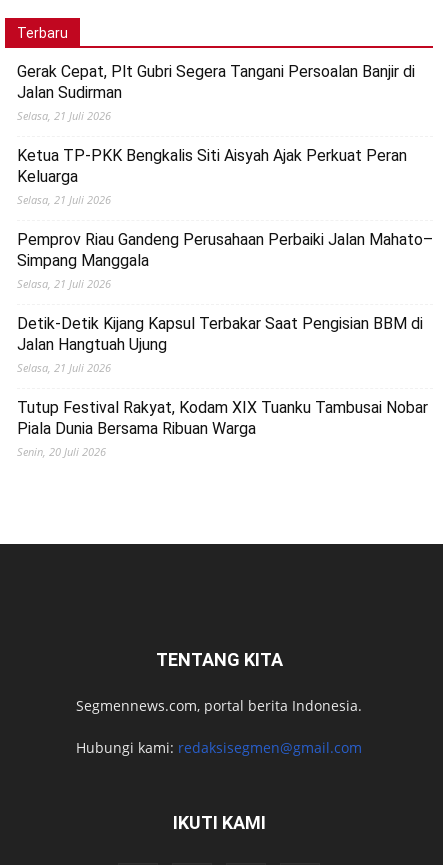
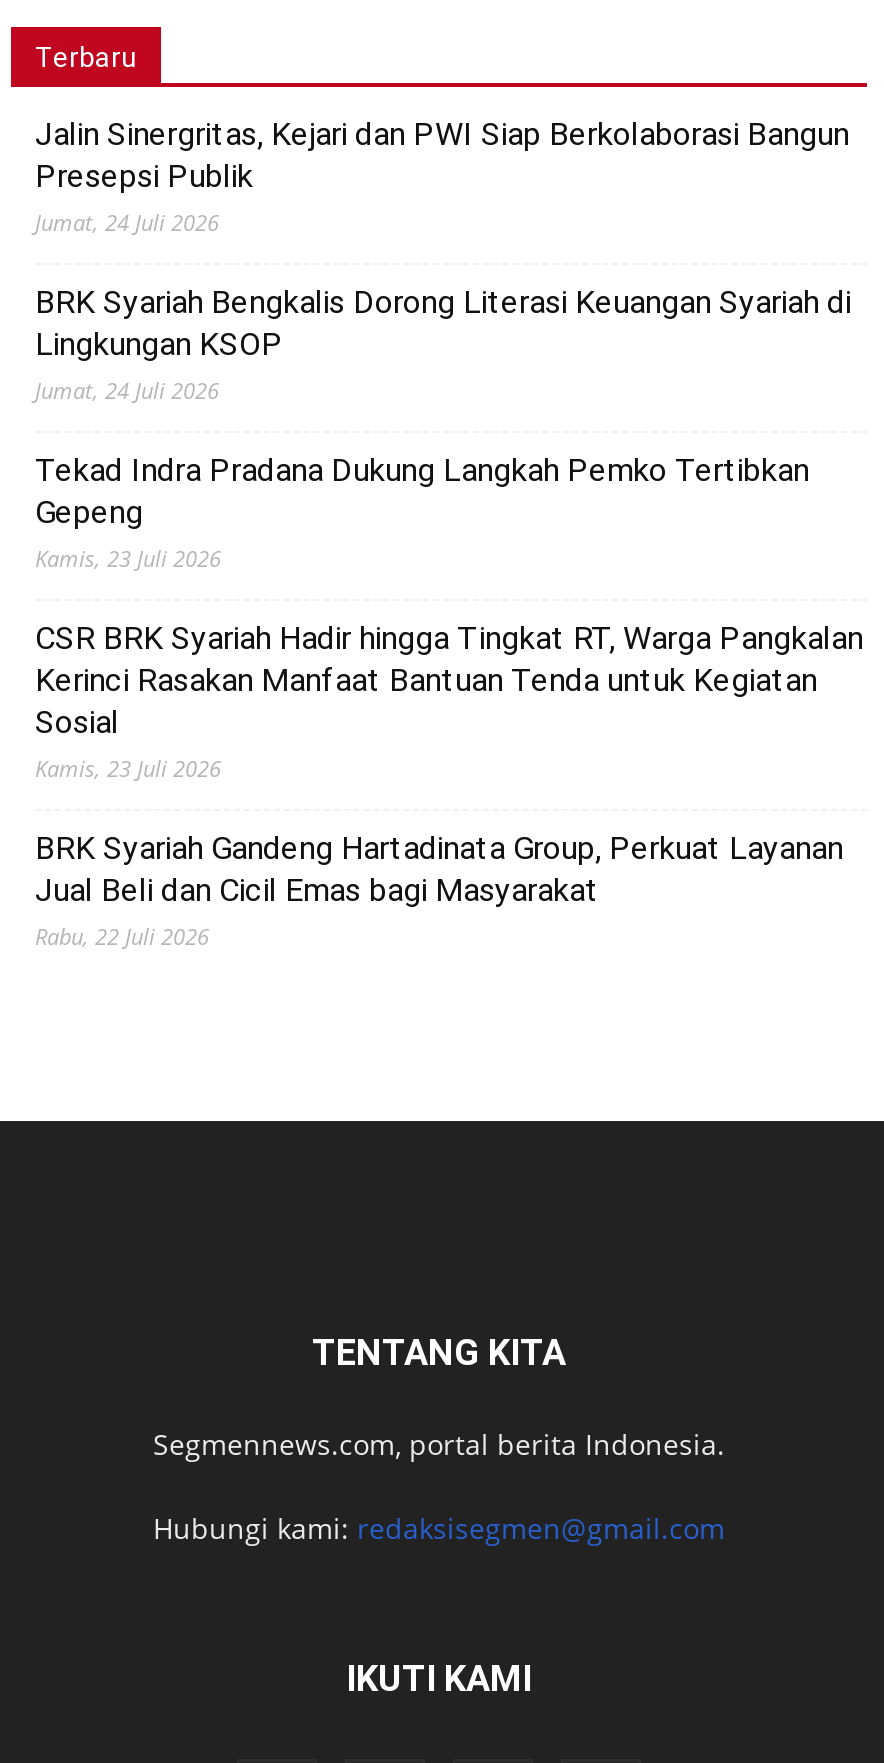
- Gerak Cepat, Plt Gubri Segera Tangani Persoalan Banjir di
- Jalan Sudirman
- Selasa, 21 Juli 2026
+ Jalin Sinergritas, Kejari dan PWI Siap Berkolaborasi Bangun
+ Presepsi Publik
+ Jumat, 24 Juli 2026

- Ketua TP-PKK Bengkalis Siti Aisyah Ajak Perkuat Peran
- Keluarga
- Selasa, 21 Juli 2026
+ BRK Syariah Bengkalis Dorong Literasi Keuangan Syariah di
+ Lingkungan KSOP
+ Jumat, 24 Juli 2026

- Pemprov Riau Gandeng Perusahaan Perbaiki Jalan Mahato–
- Simpang Manggala
- Selasa, 21 Juli 2026
+ Tekad Indra Pradana Dukung Langkah Pemko Tertibkan
+ Gepeng
+ Kamis, 23 Juli 2026

- Detik-Detik Kijang Kapsul Terbakar Saat Pengisian BBM di
- Jalan Hangtuah Ujung
- Selasa, 21 Juli 2026
+ CSR BRK Syariah Hadir hingga Tingkat RT, Warga Pangkalan
+ Kerinci Rasakan Manfaat Bantuan Tenda untuk Kegiatan
+ Sosial
+ Kamis, 23 Juli 2026

- Tutup Festival Rakyat, Kodam XIX Tuanku Tambusai Nobar
- Piala Dunia Bersama Ribuan Warga
- Senin, 20 Juli 2026
+ BRK Syariah Gandeng Hartadinata Group, Perkuat Layanan
+ Jual Beli dan Cicil Emas bagi Masyarakat
+ Rabu, 22 Juli 2026
